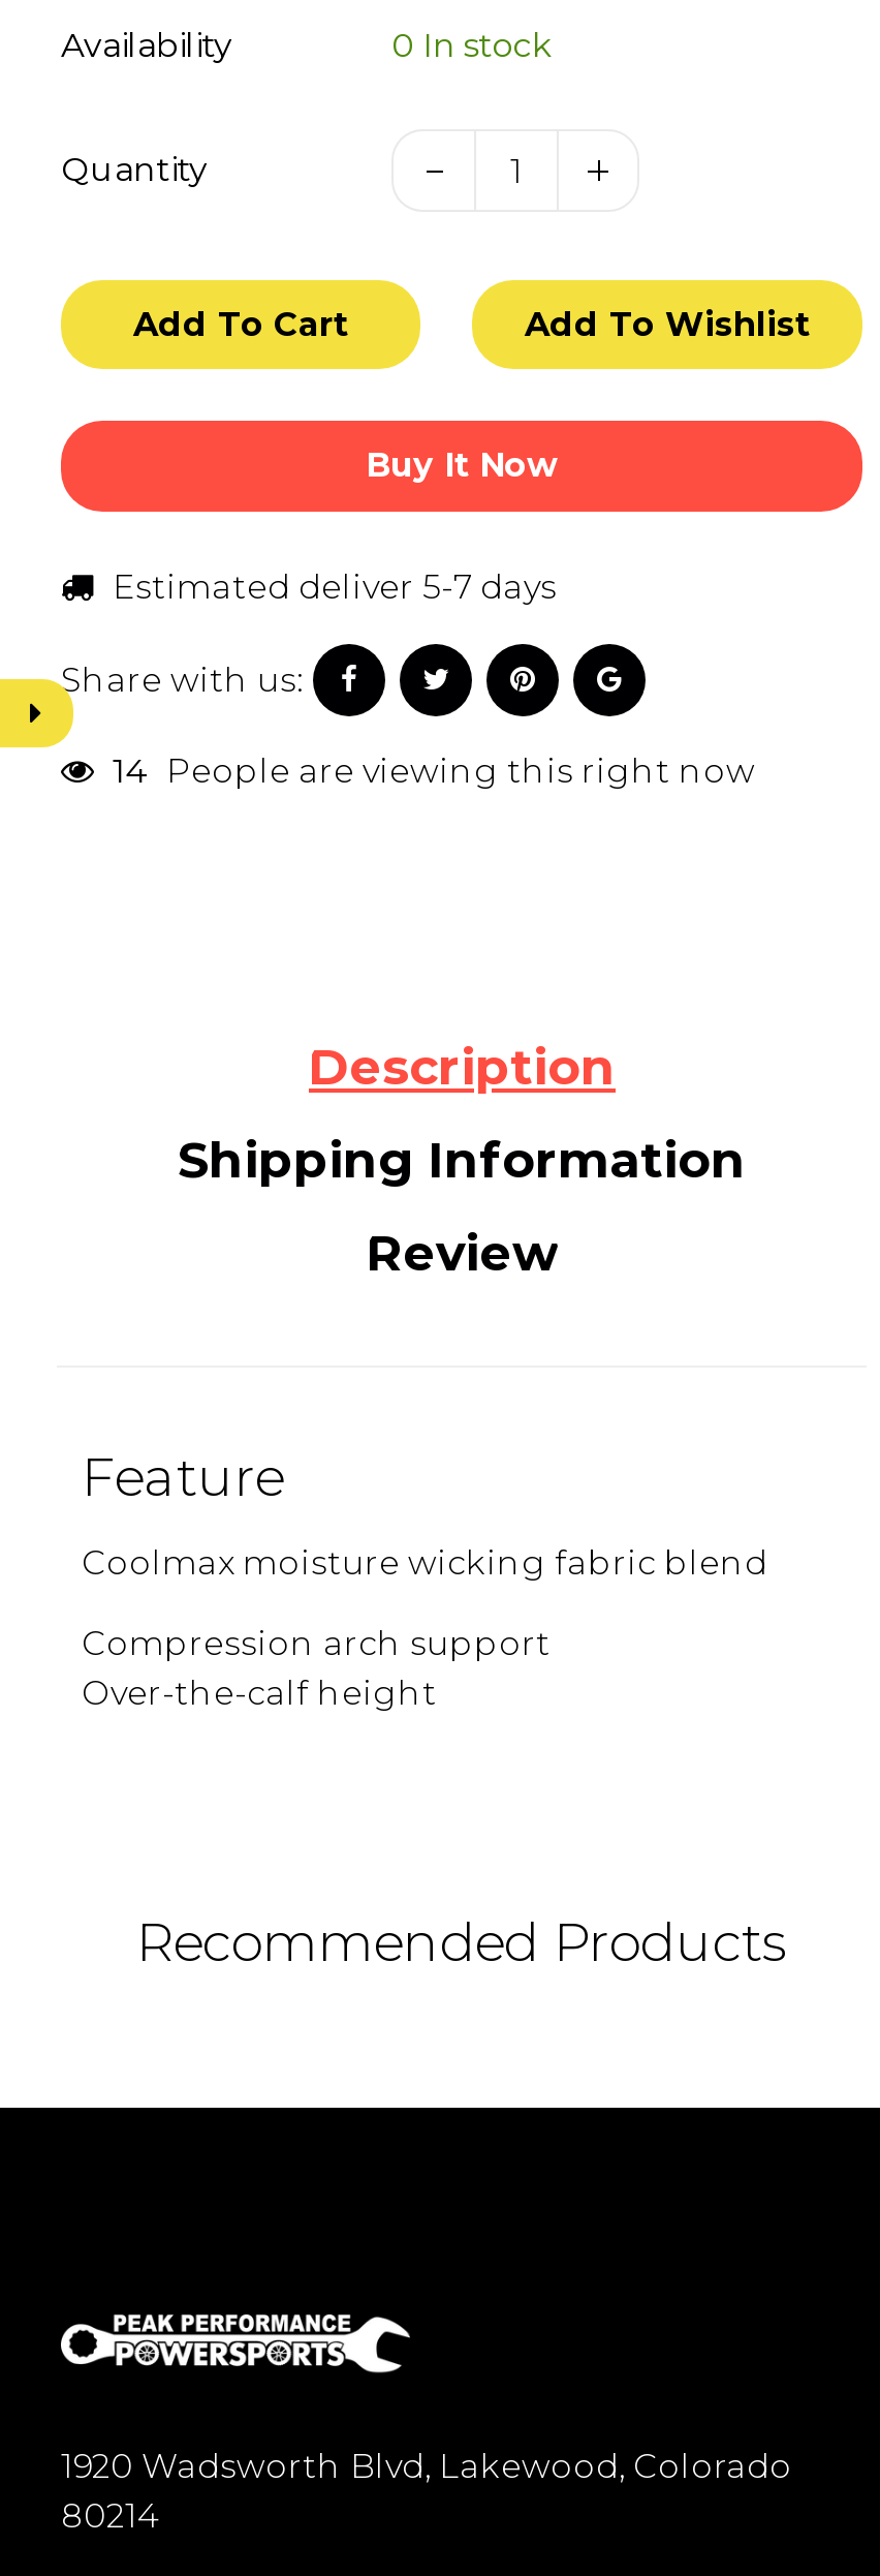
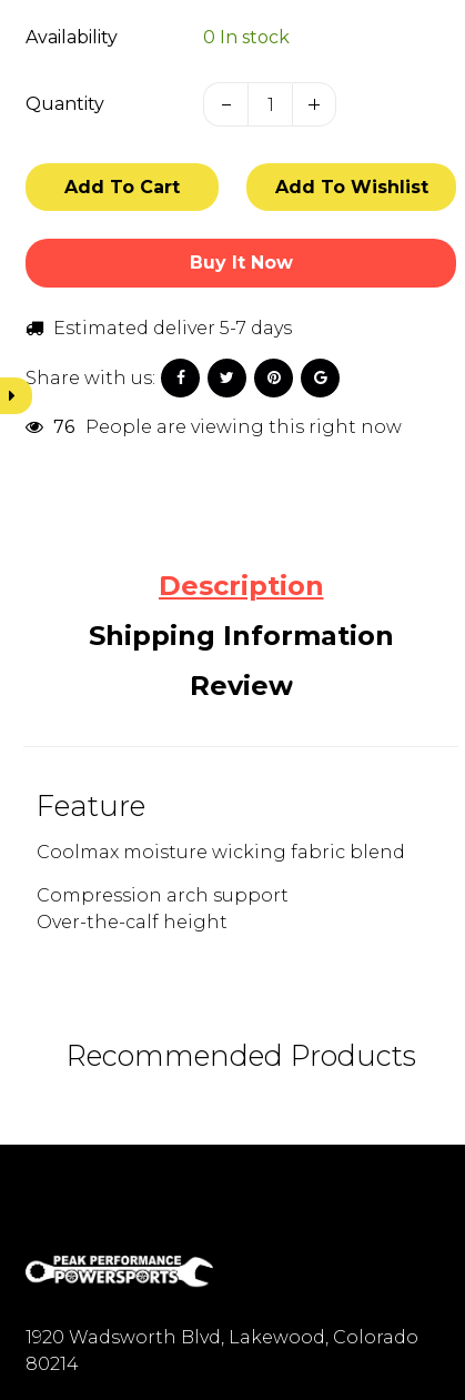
- 14 People are viewing this right now
+ 76 People are viewing this right now
